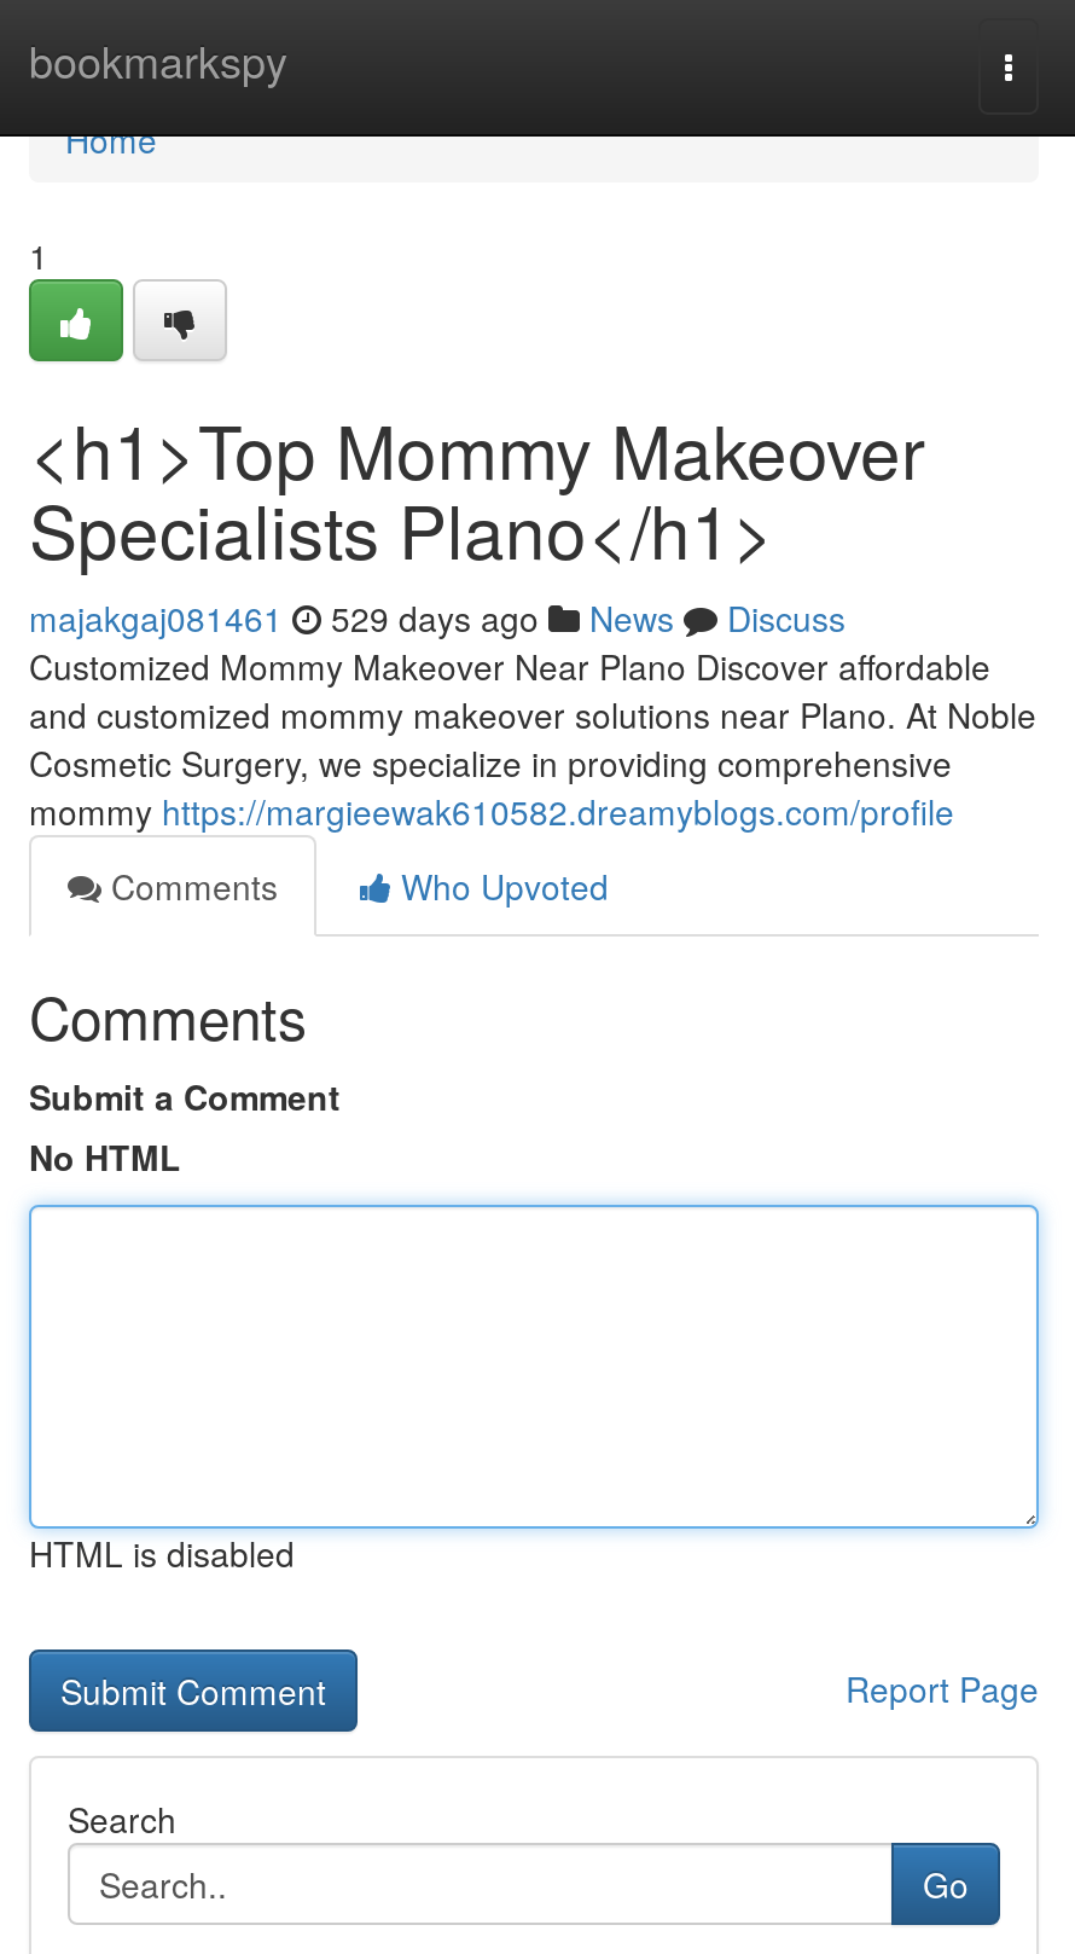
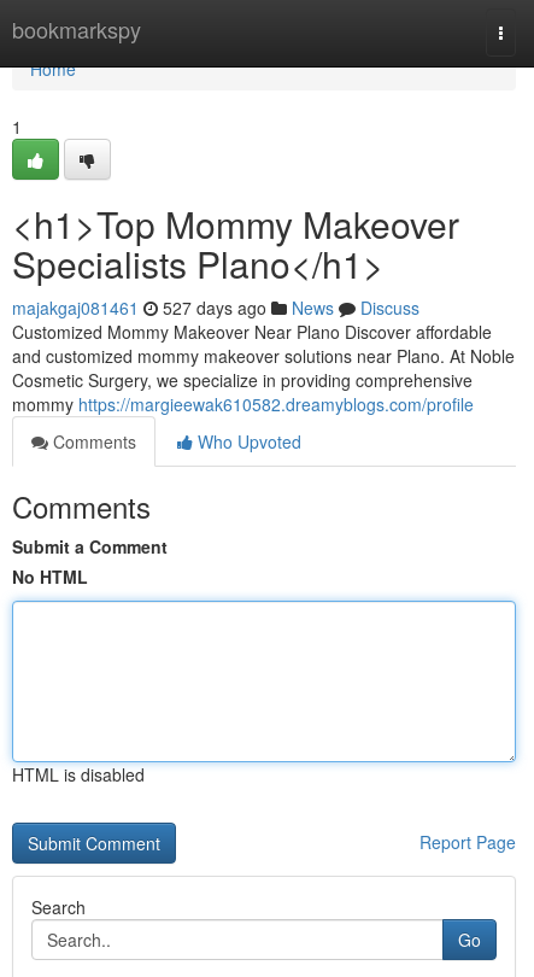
- majakgaj081461 529 days ago News Discuss
+ majakgaj081461 527 days ago News Discuss
